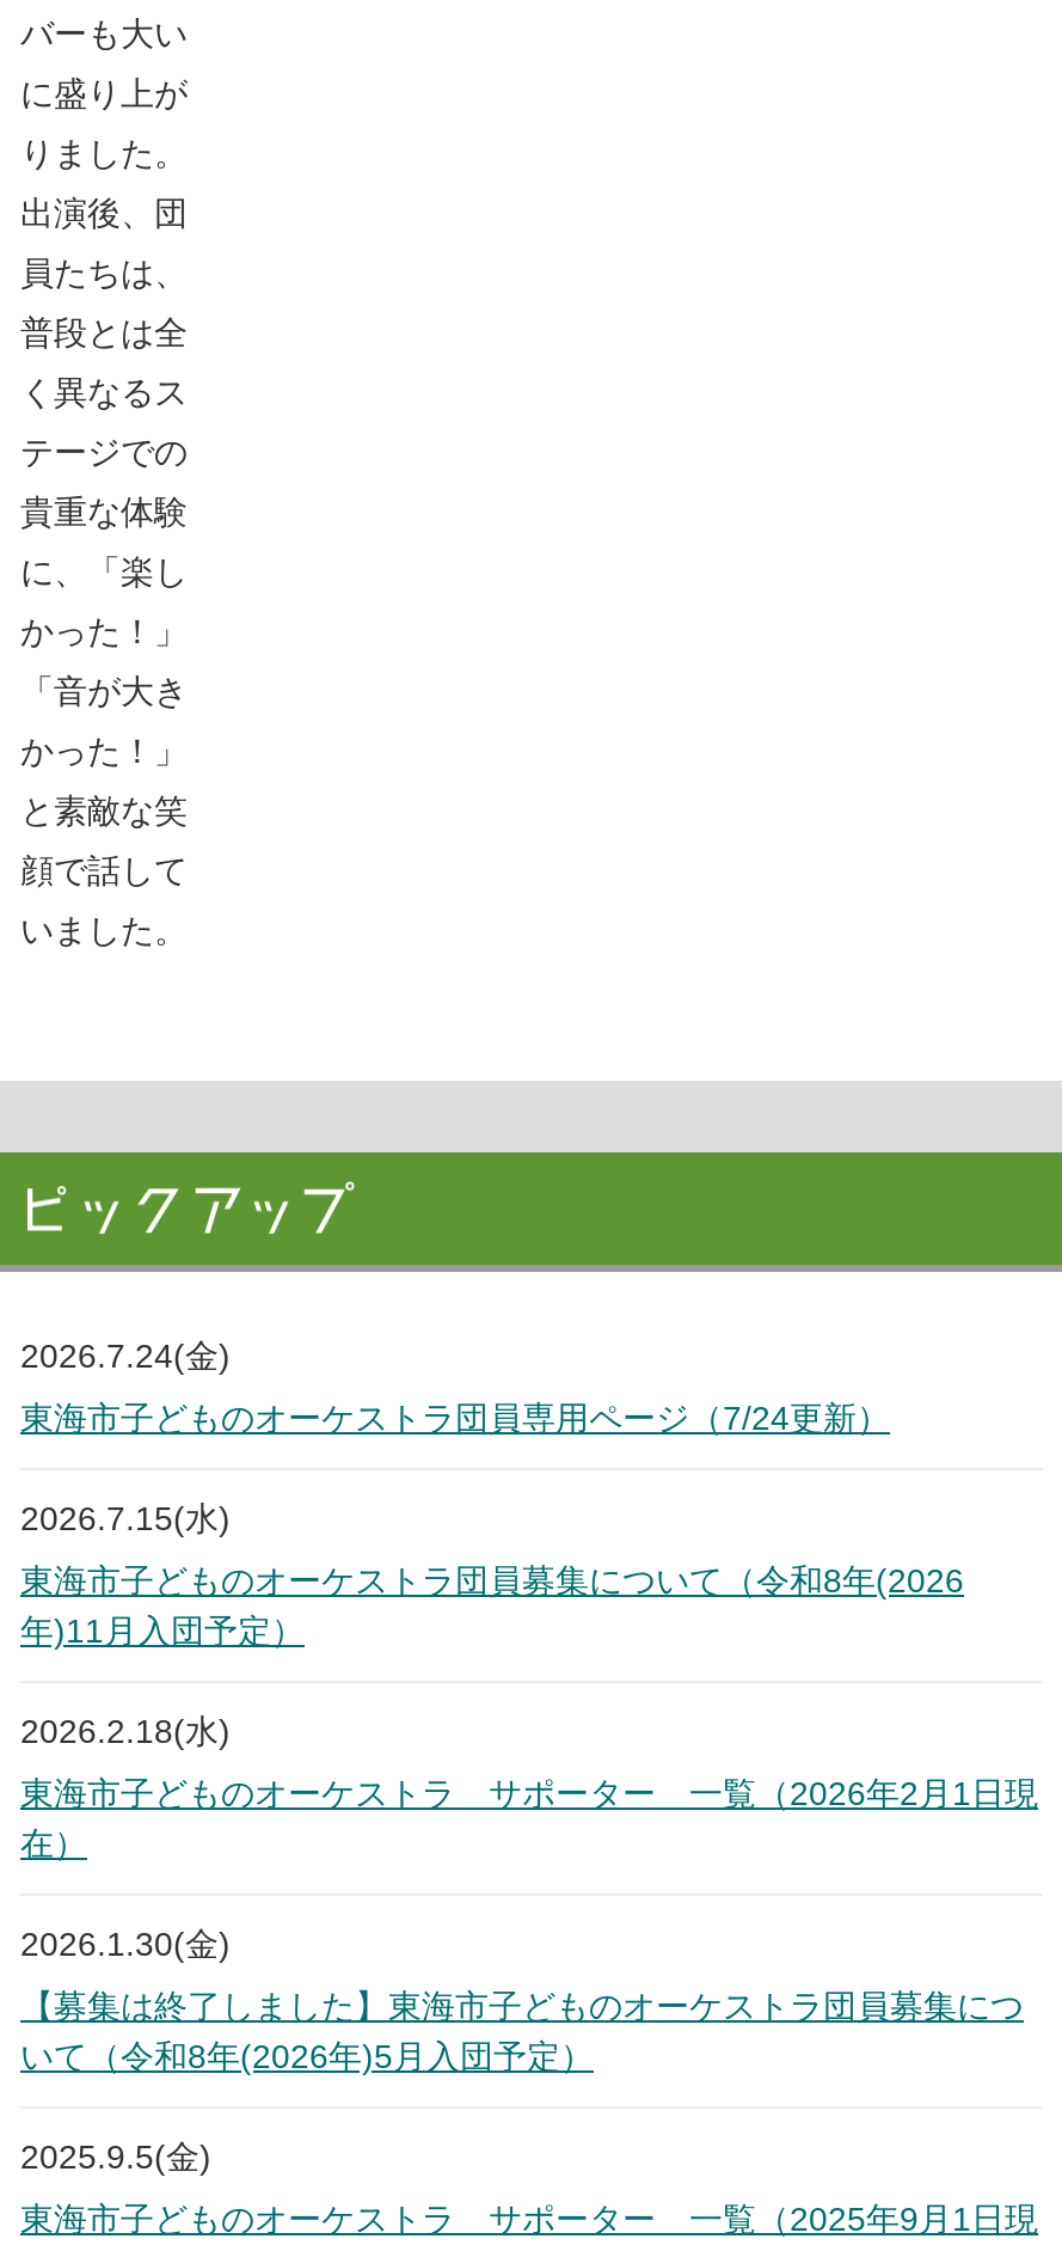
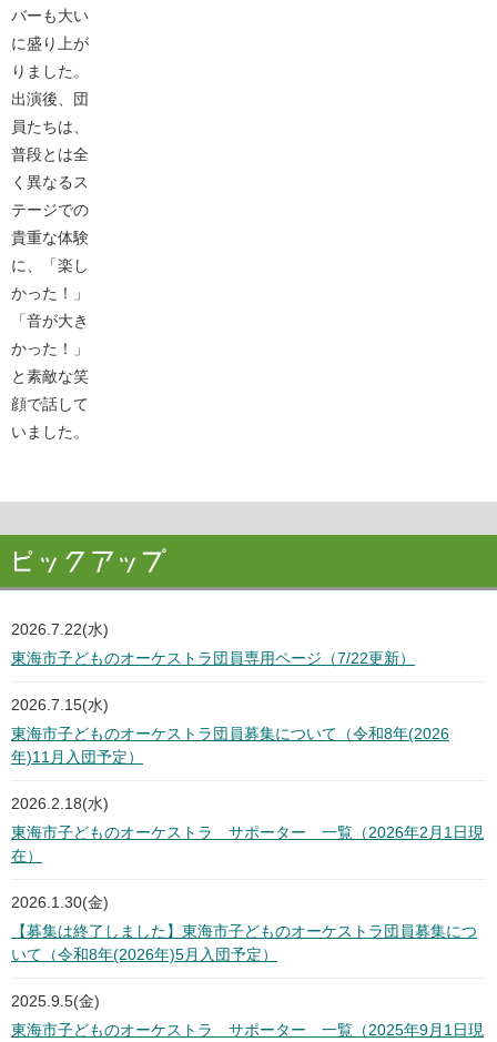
- 2026.7.24(金)
+ 2026.7.22(水)

- 東海市子どものオーケストラ団員専用ページ（7/24更新）
+ 東海市子どものオーケストラ団員専用ページ（7/22更新）
